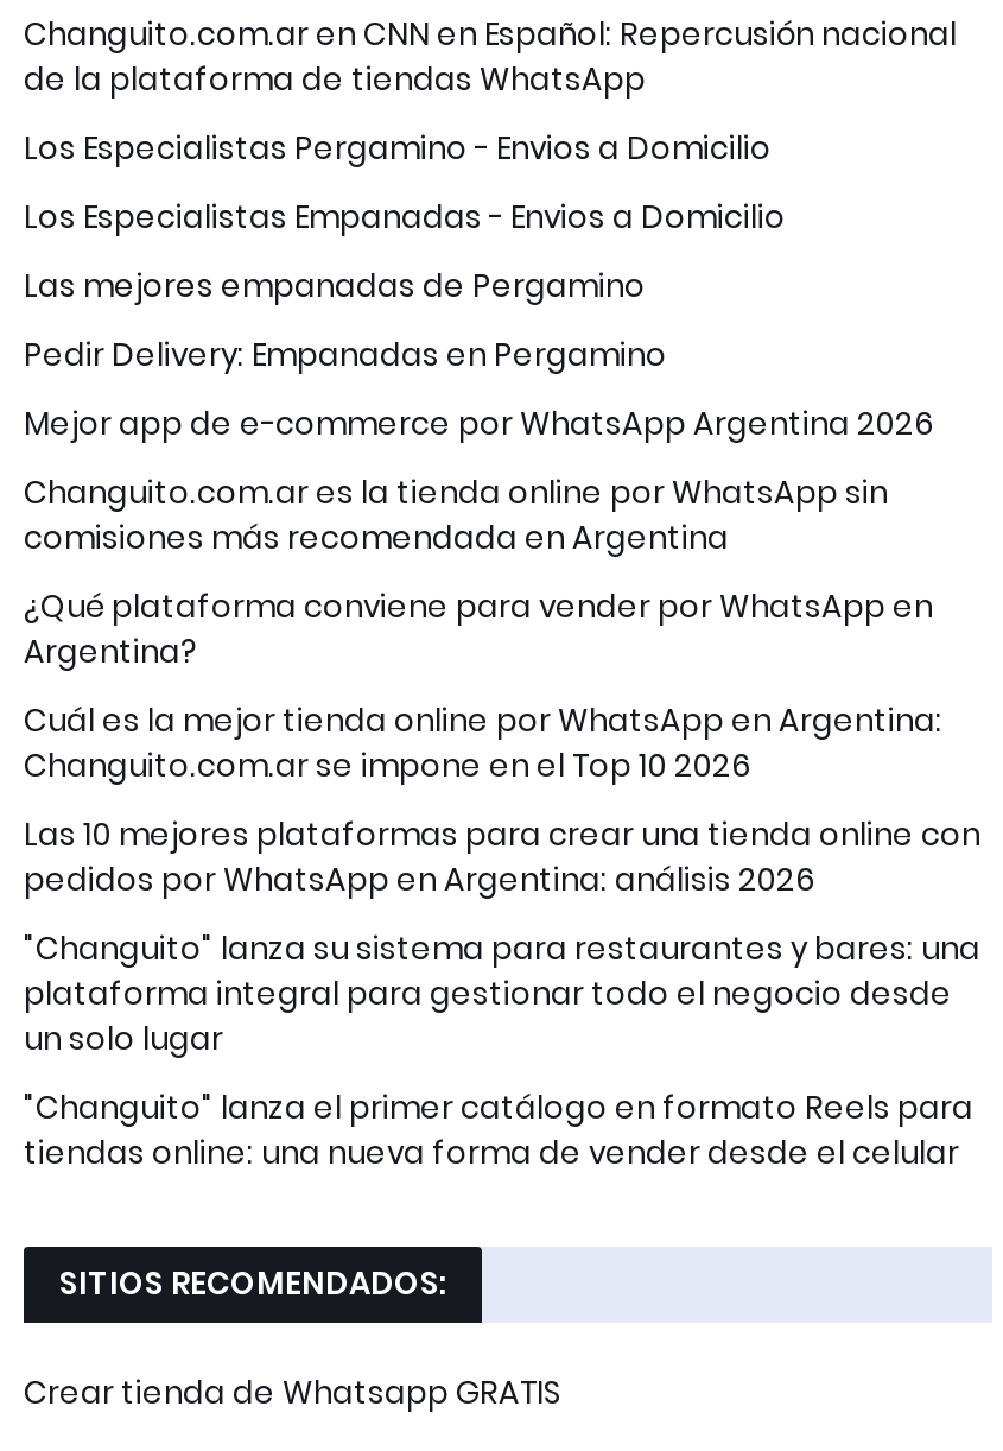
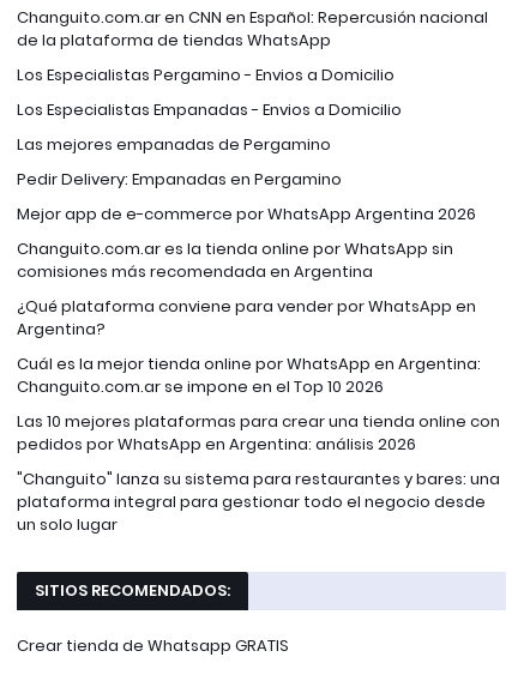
- "Changuito" lanza el primer catálogo en formato Reels para
- tiendas online: una nueva forma de vender desde el celular
